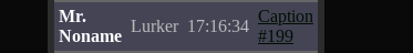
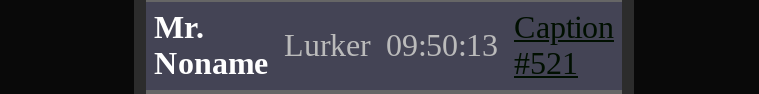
- Lurker 17:16:34
+ Lurker 09:50:13

- #199
+ #521
